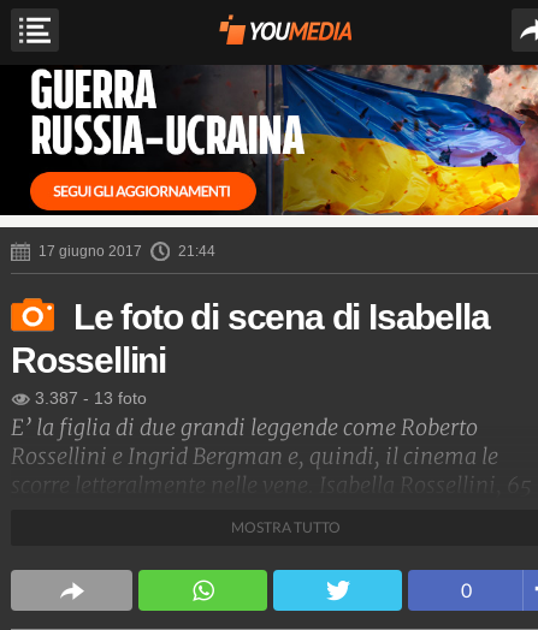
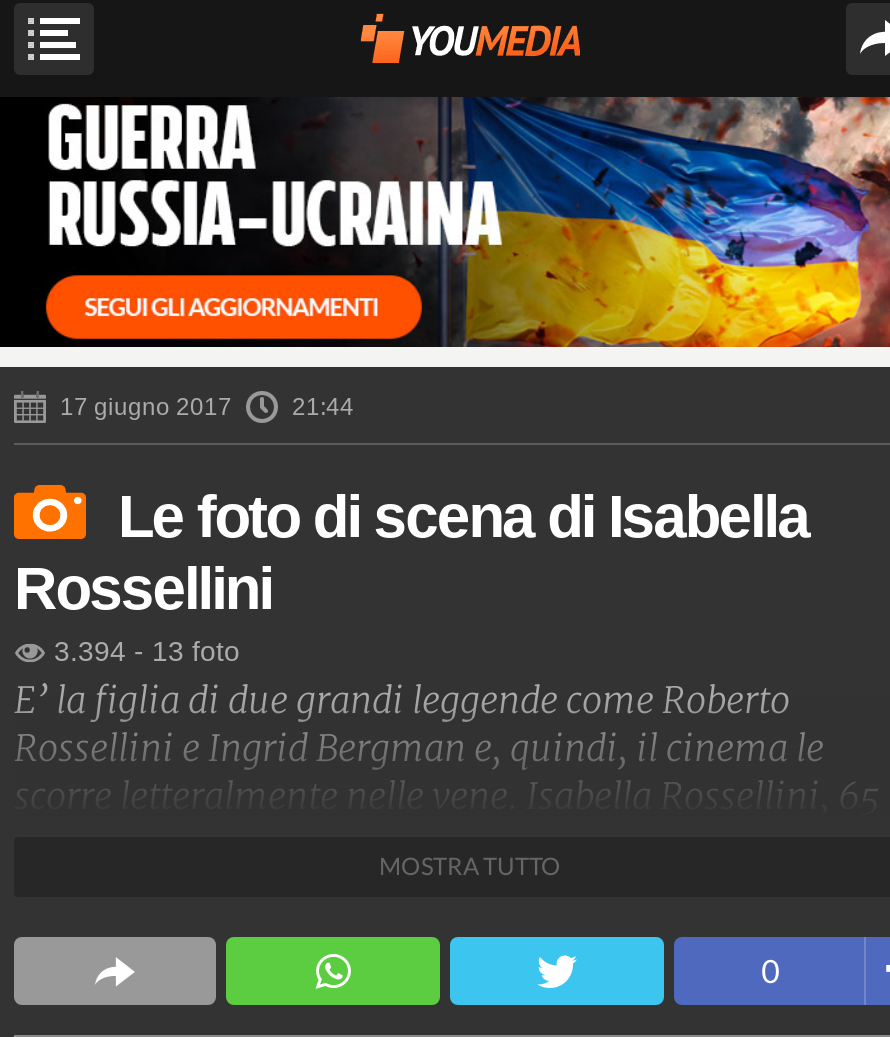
- 3.387 - 13 foto
+ 3.394 - 13 foto
